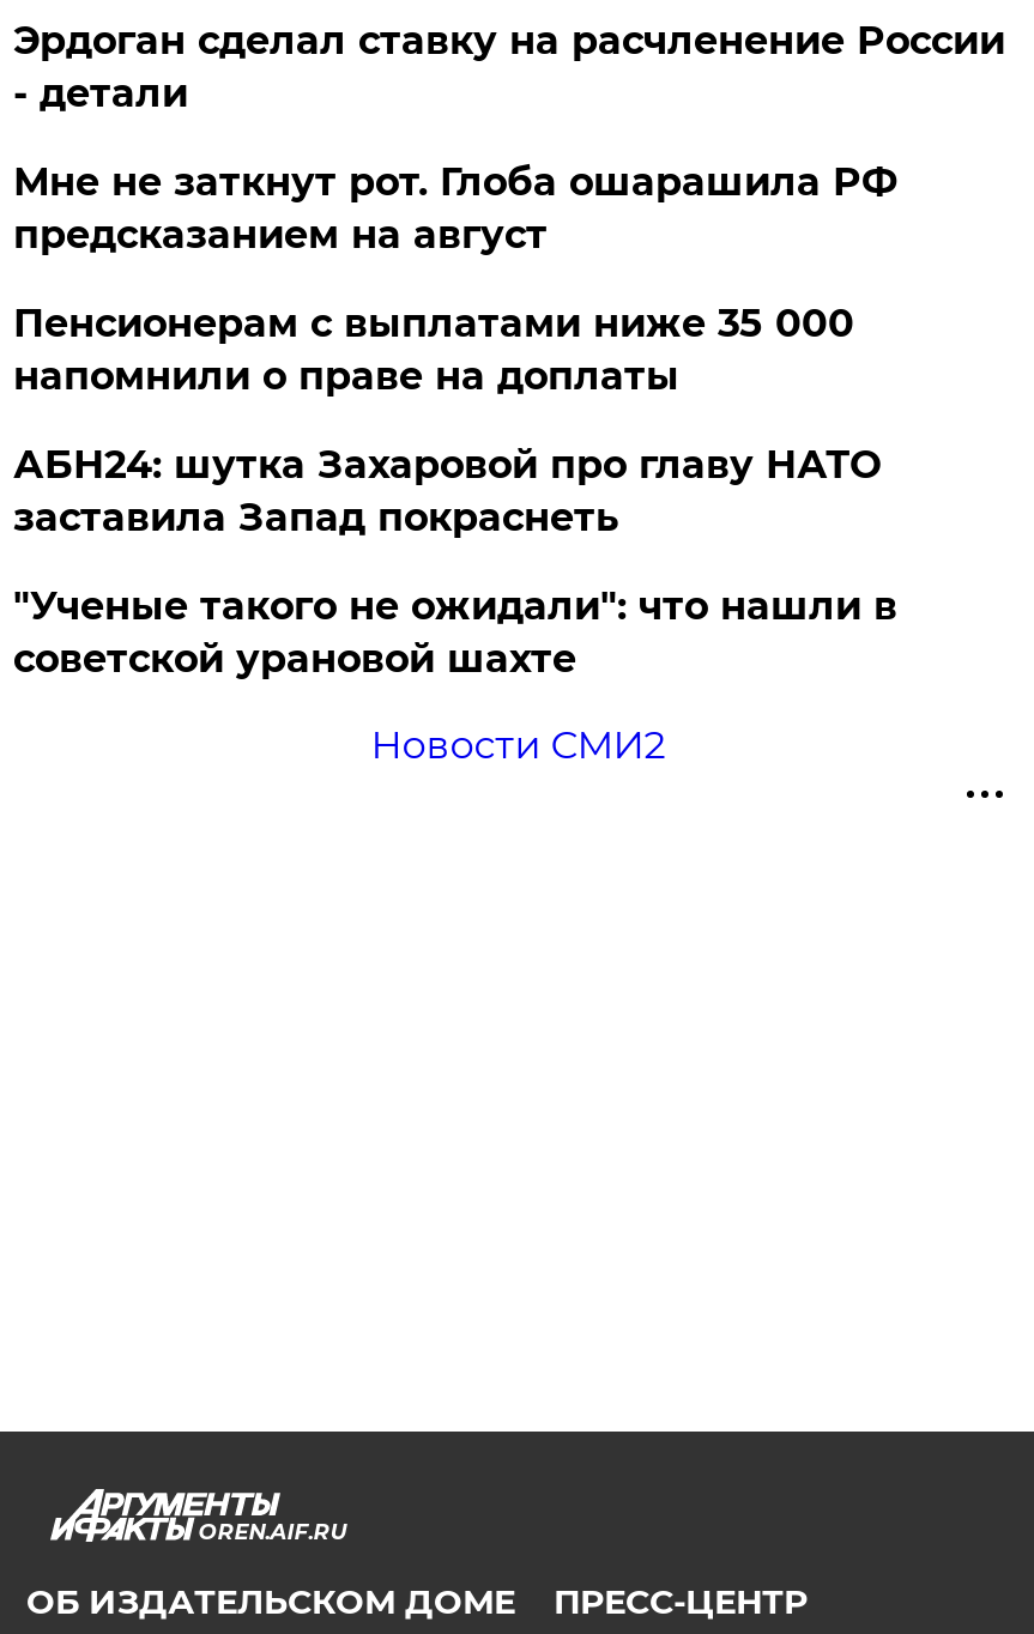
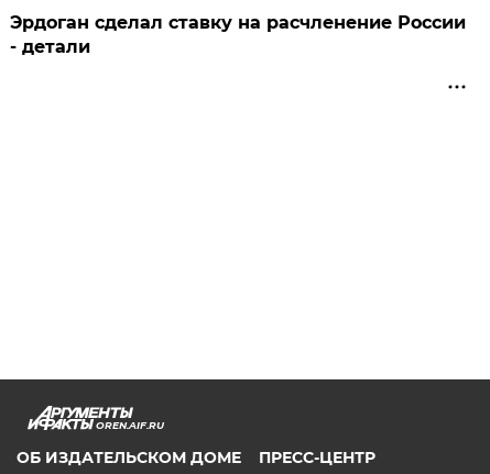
- Мне не заткнут рот. Глоба ошарашила РФ
- предсказанием на август
- Пенсионерам с выплатами ниже 35 000
- напомнили о праве на доплаты
- АБН24: шутка Захаровой про главу НАТО
- заставила Запад покраснеть
- "Ученые такого не ожидали": что нашли в
- советской урановой шахте
- Новости СМИ2
